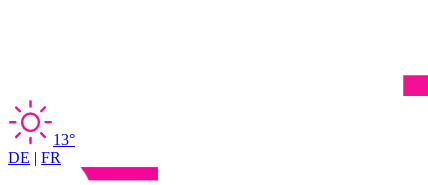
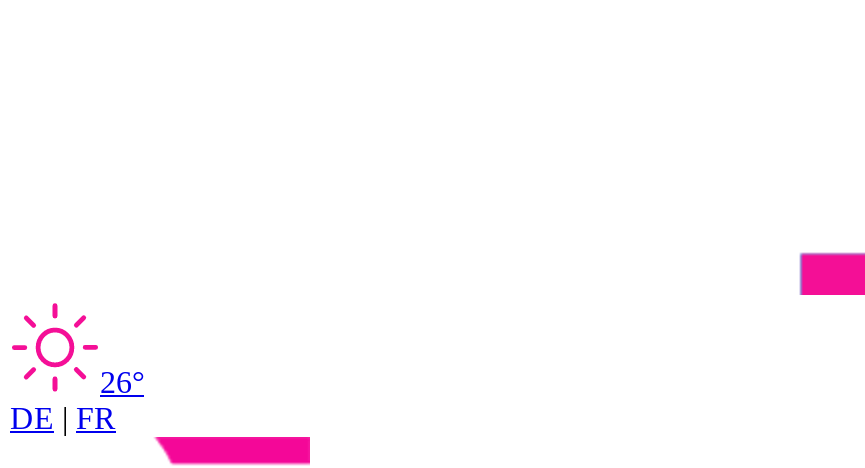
- 13°
+ 26°
